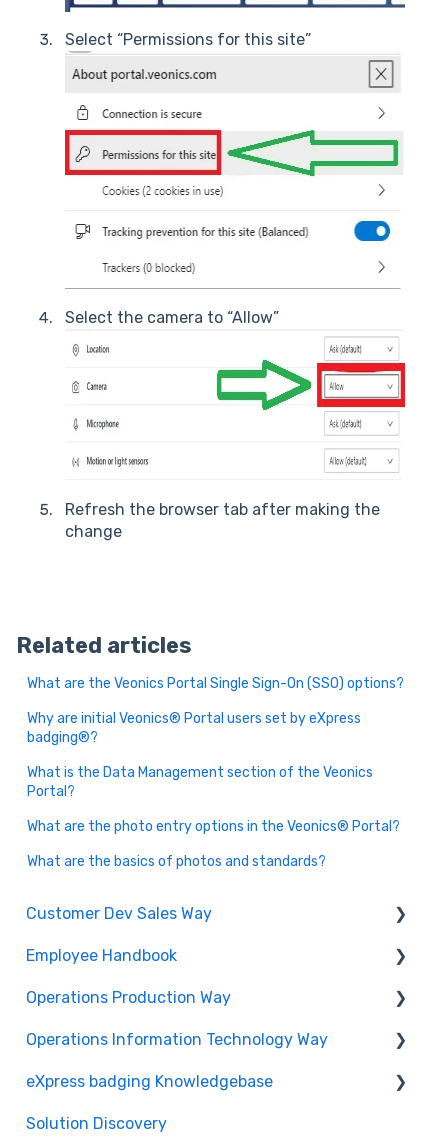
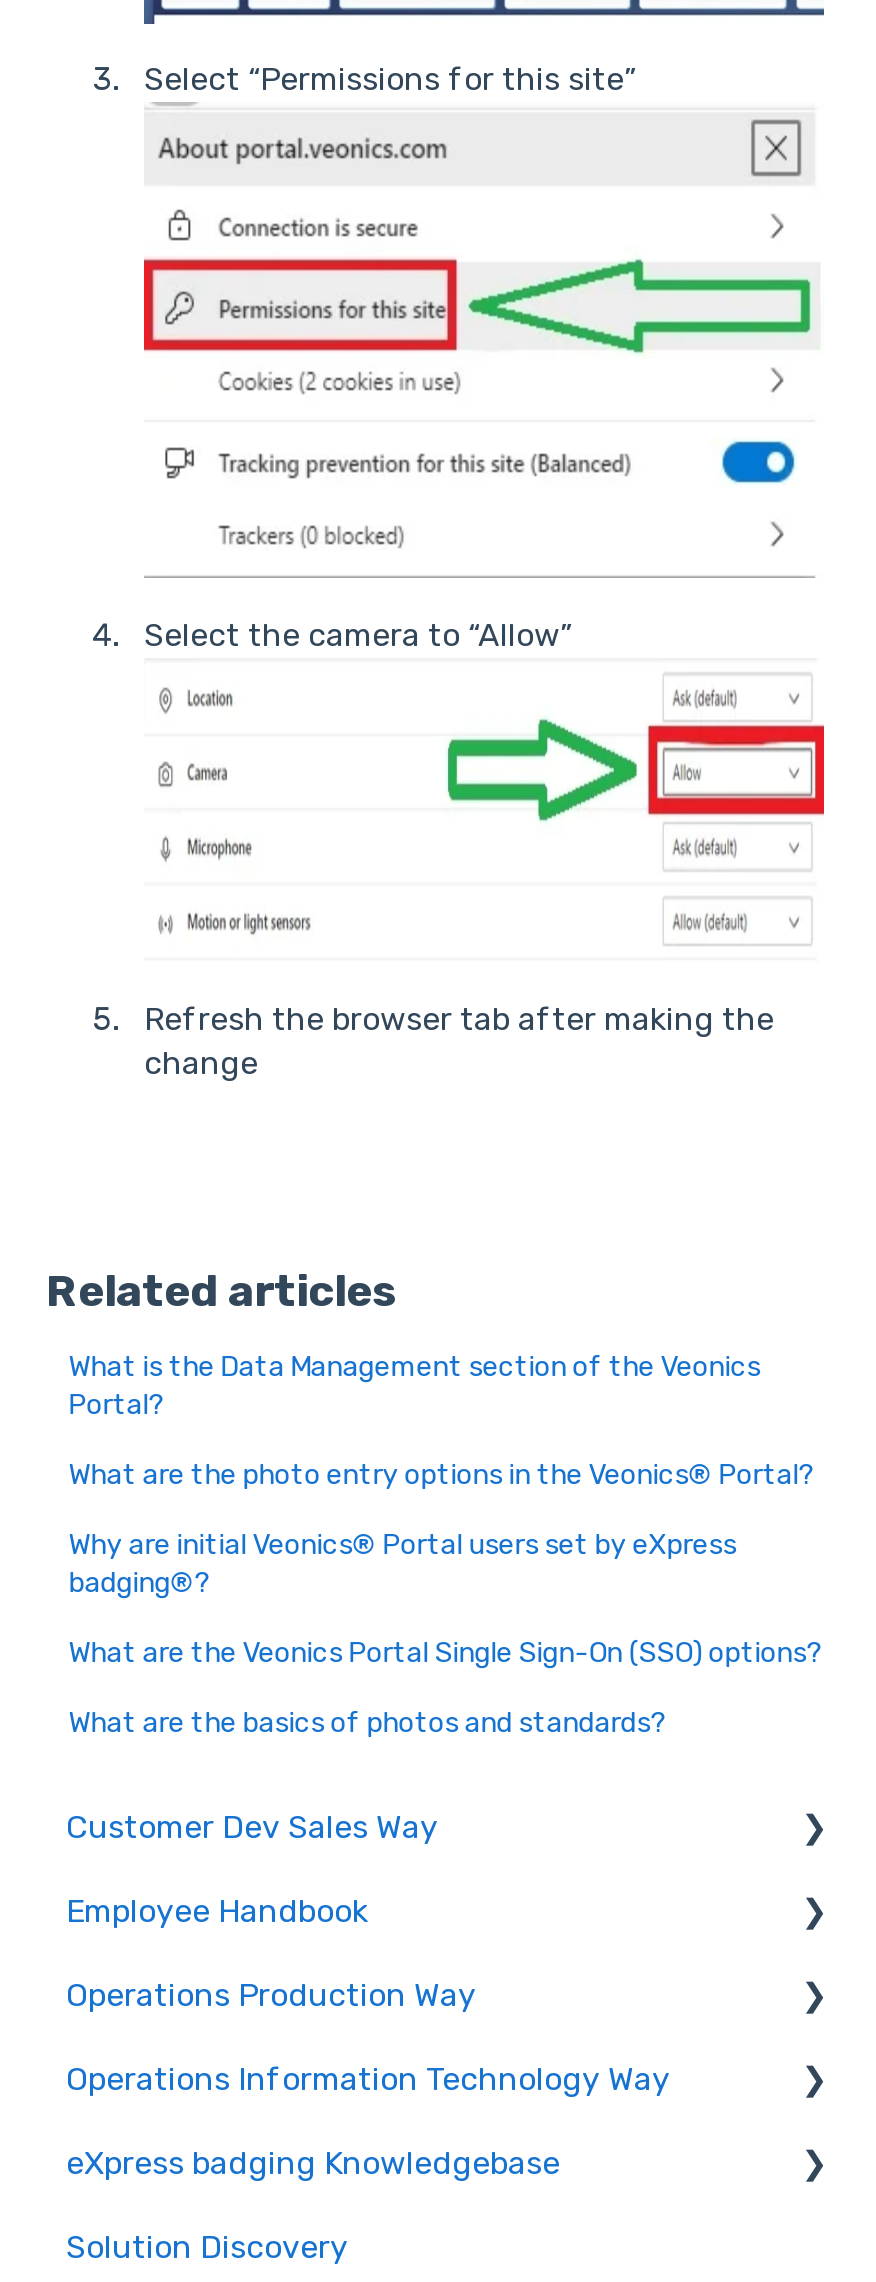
moved down: What are the Veonics Portal Single Sign-On (SSO) options? | Why are initial Veonics® Portal users set by eXpress | badging®?

moved up: What is the Data Management section of the Veonics | Portal? | What are the photo entry options in the Veonics® Portal?
